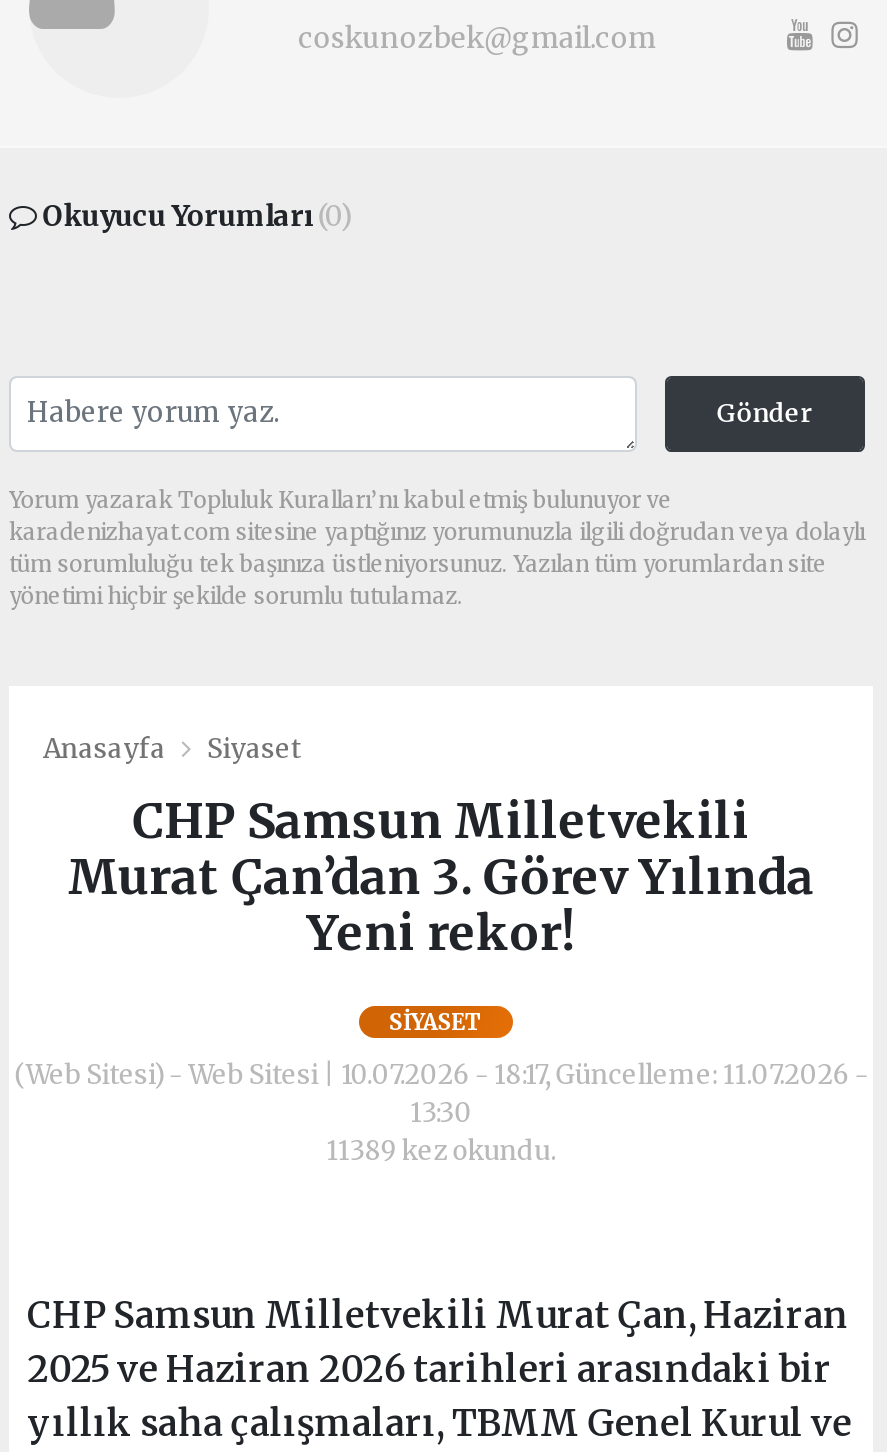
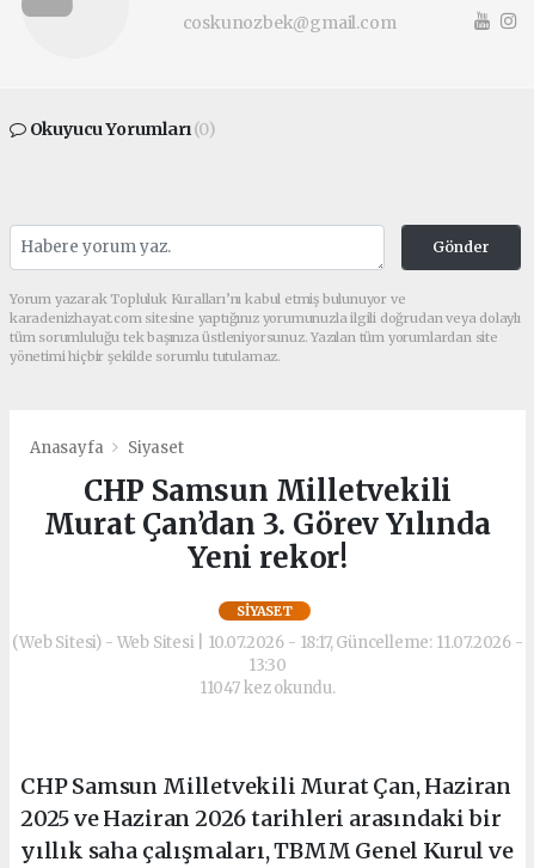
- 11389 kez okundu.
+ 11047 kez okundu.
